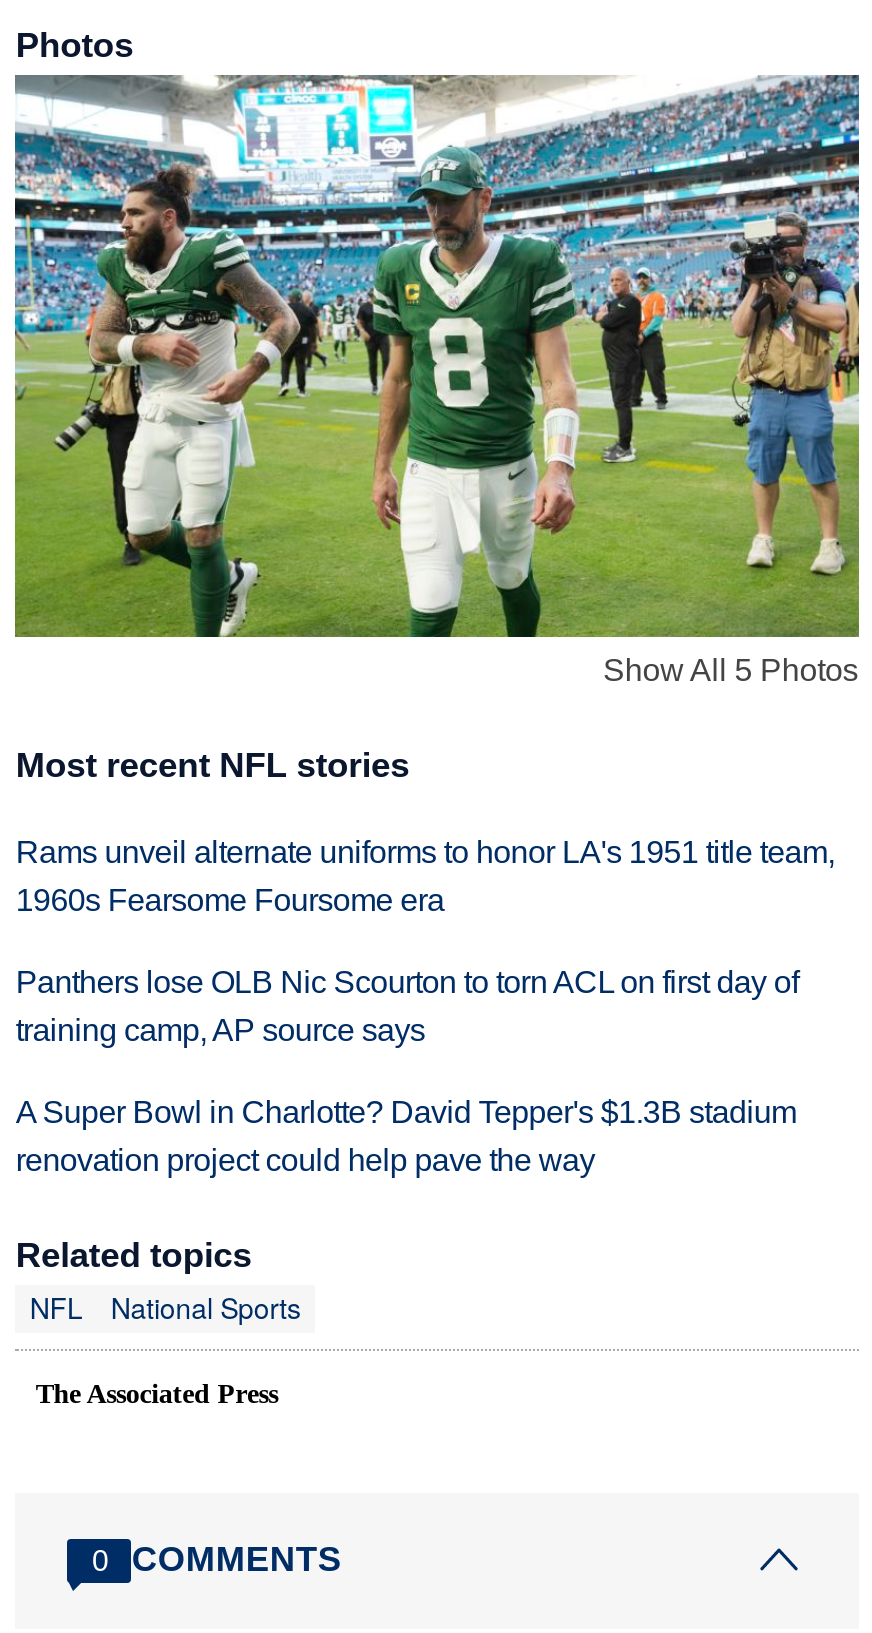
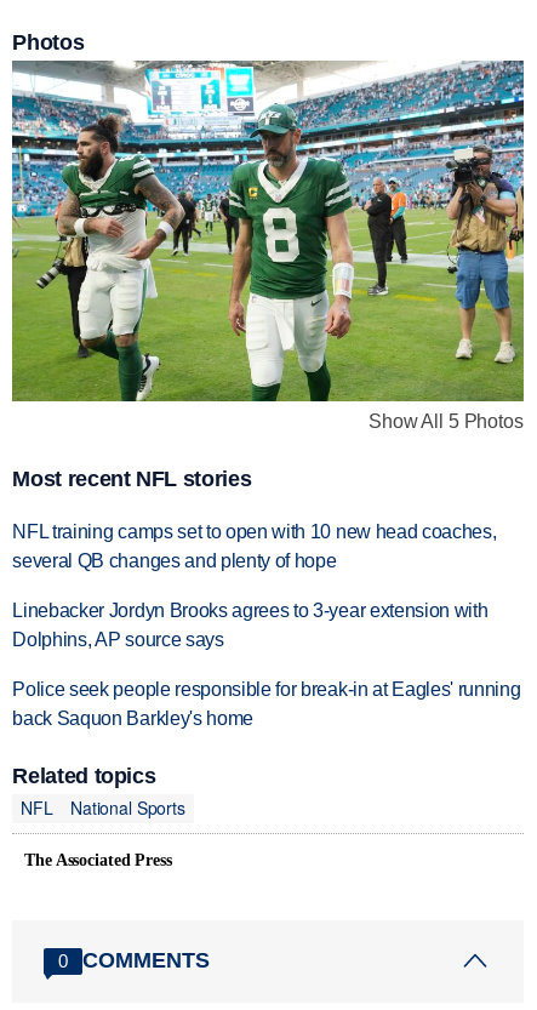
- Rams unveil alternate uniforms to honor LA's 1951 title team,
- 1960s Fearsome Foursome era
+ NFL training camps set to open with 10 new head coaches,
+ several QB changes and plenty of hope

- Panthers lose OLB Nic Scourton to torn ACL on first day of
- training camp, AP source says
+ Linebacker Jordyn Brooks agrees to 3-year extension with
+ Dolphins, AP source says

- A Super Bowl in Charlotte? David Tepper's $1.3B stadium
- renovation project could help pave the way
+ Police seek people responsible for break-in at Eagles' running
+ back Saquon Barkley's home
